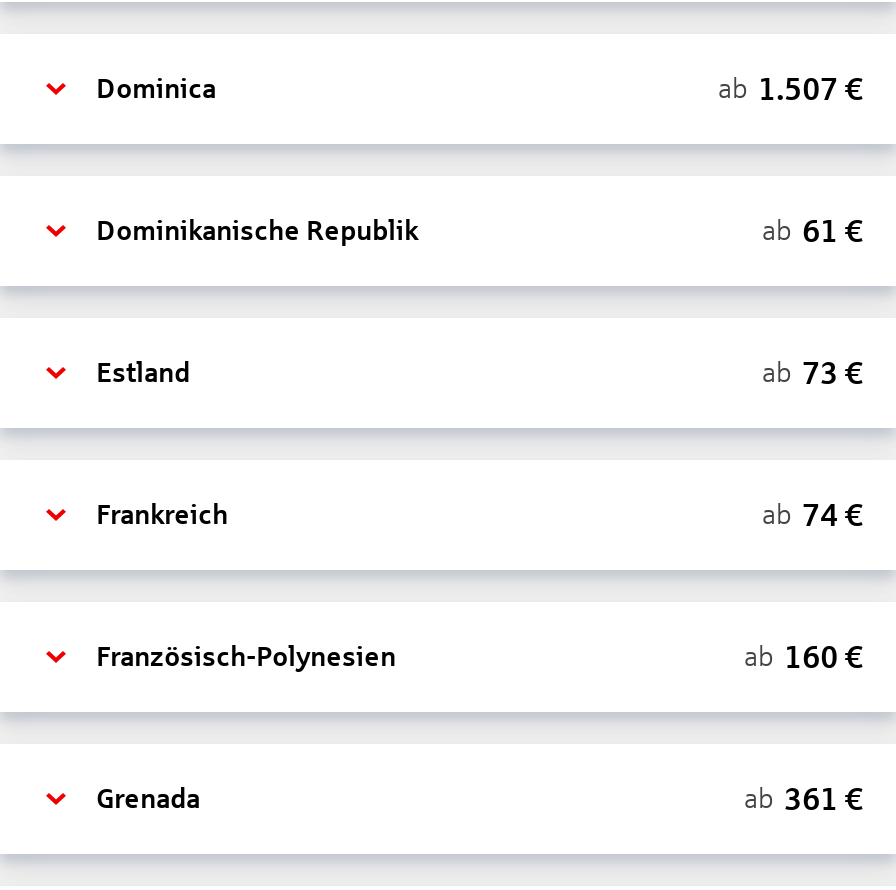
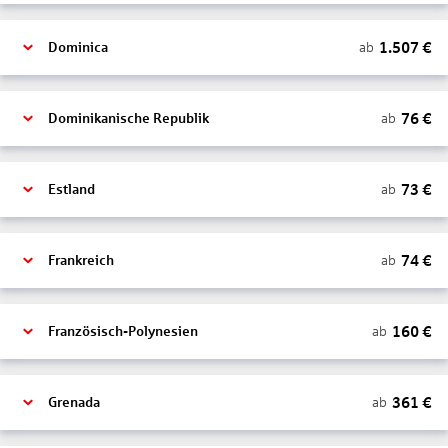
- ab 61 €
+ ab 76 €
